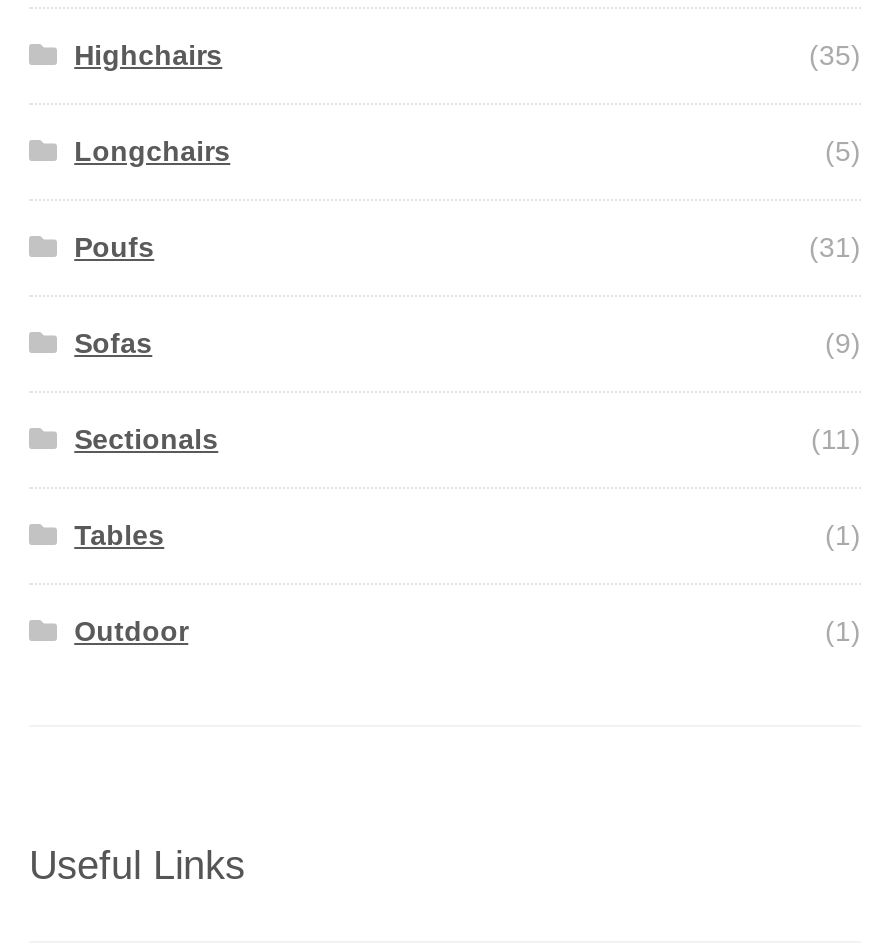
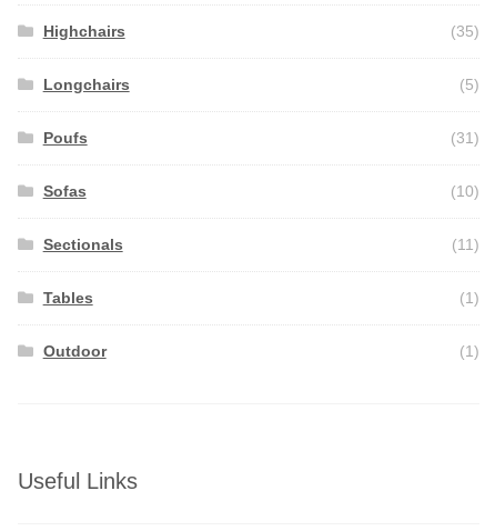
- (9)
+ (10)
